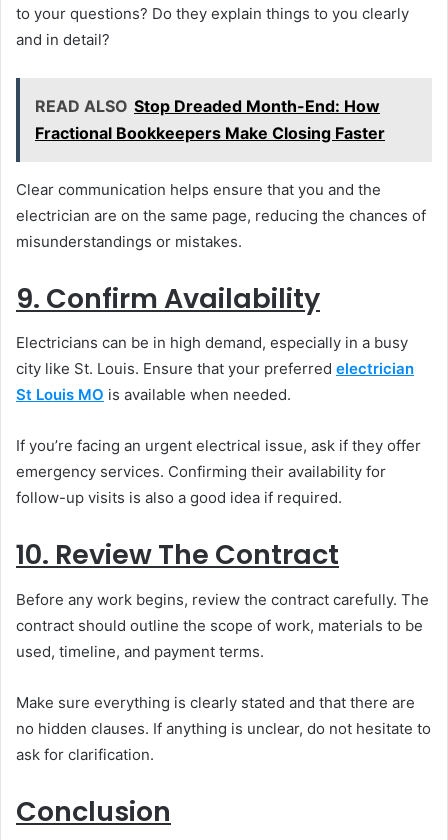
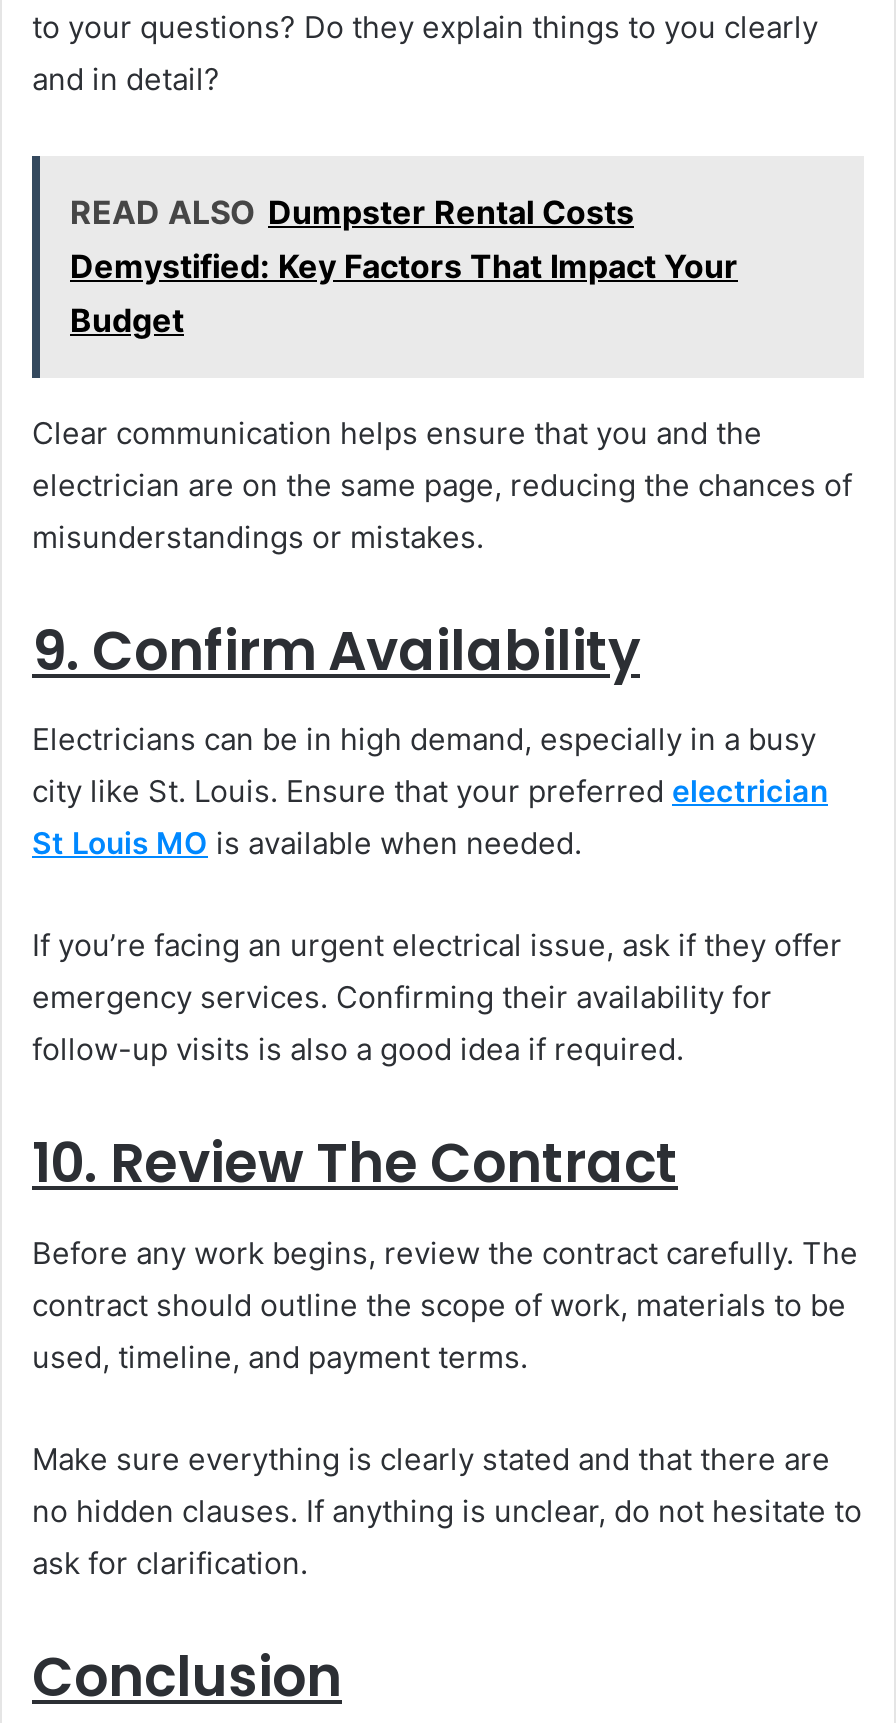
- READ ALSO Stop Dreaded Month-End: How
- Fractional Bookkeepers Make Closing Faster
+ READ ALSO Dumpster Rental Costs
+ Demystified: Key Factors That Impact Your
+ Budget
